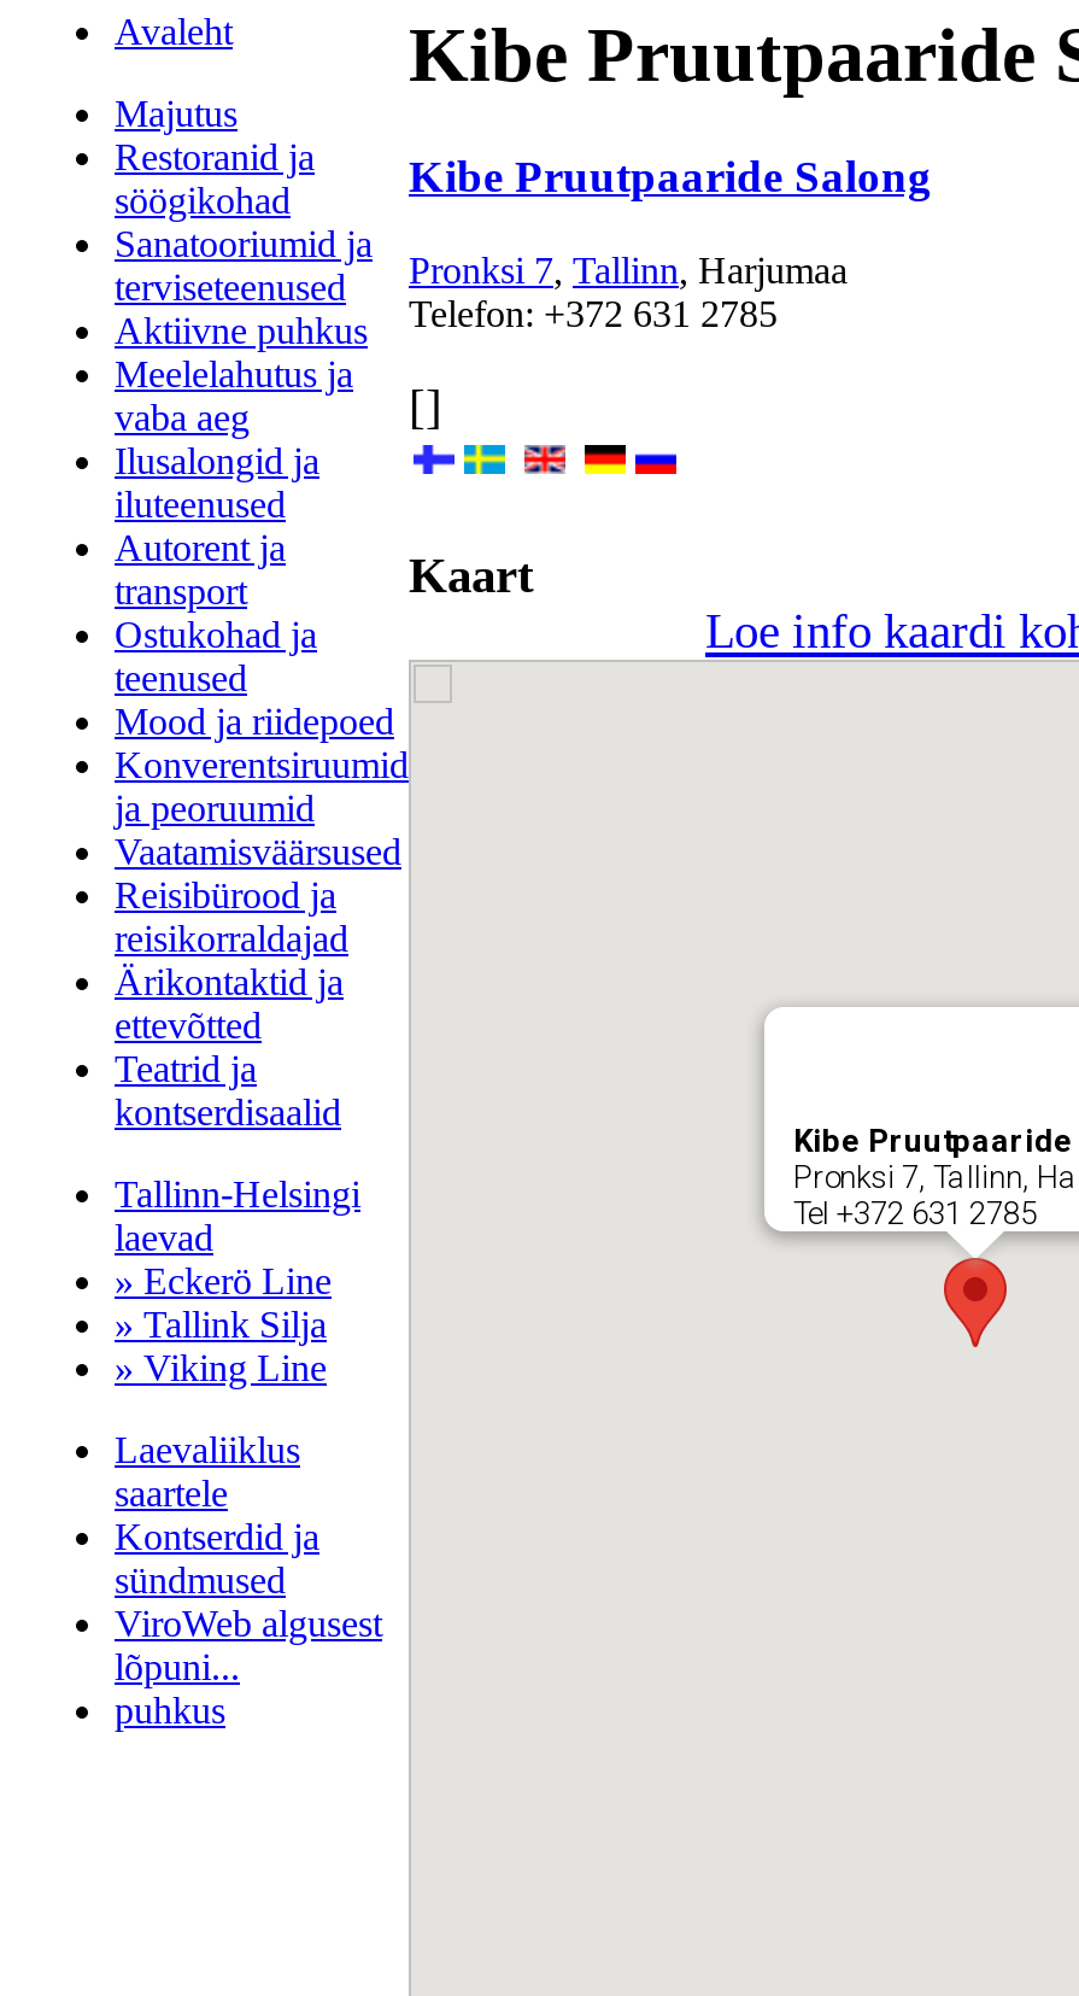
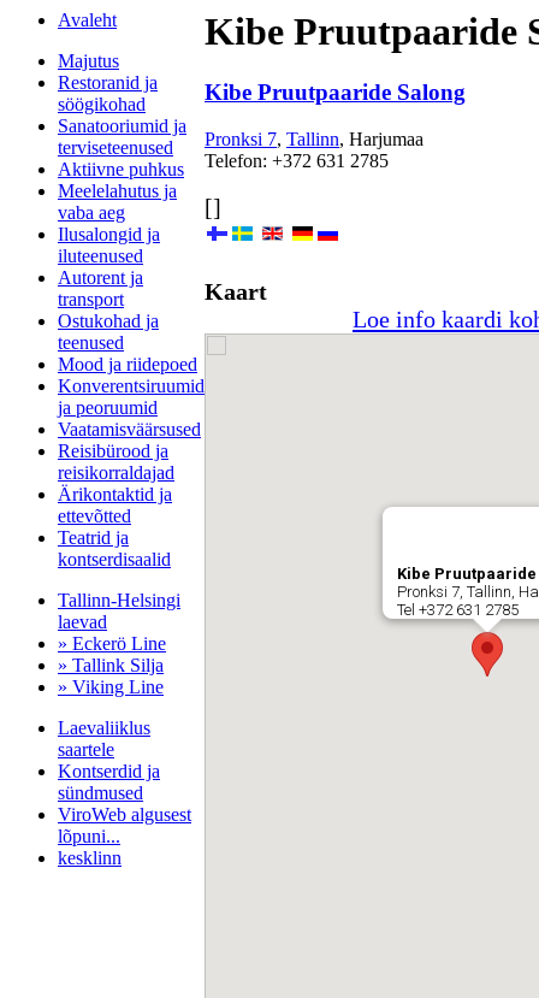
- puhkus
+ kesklinn
